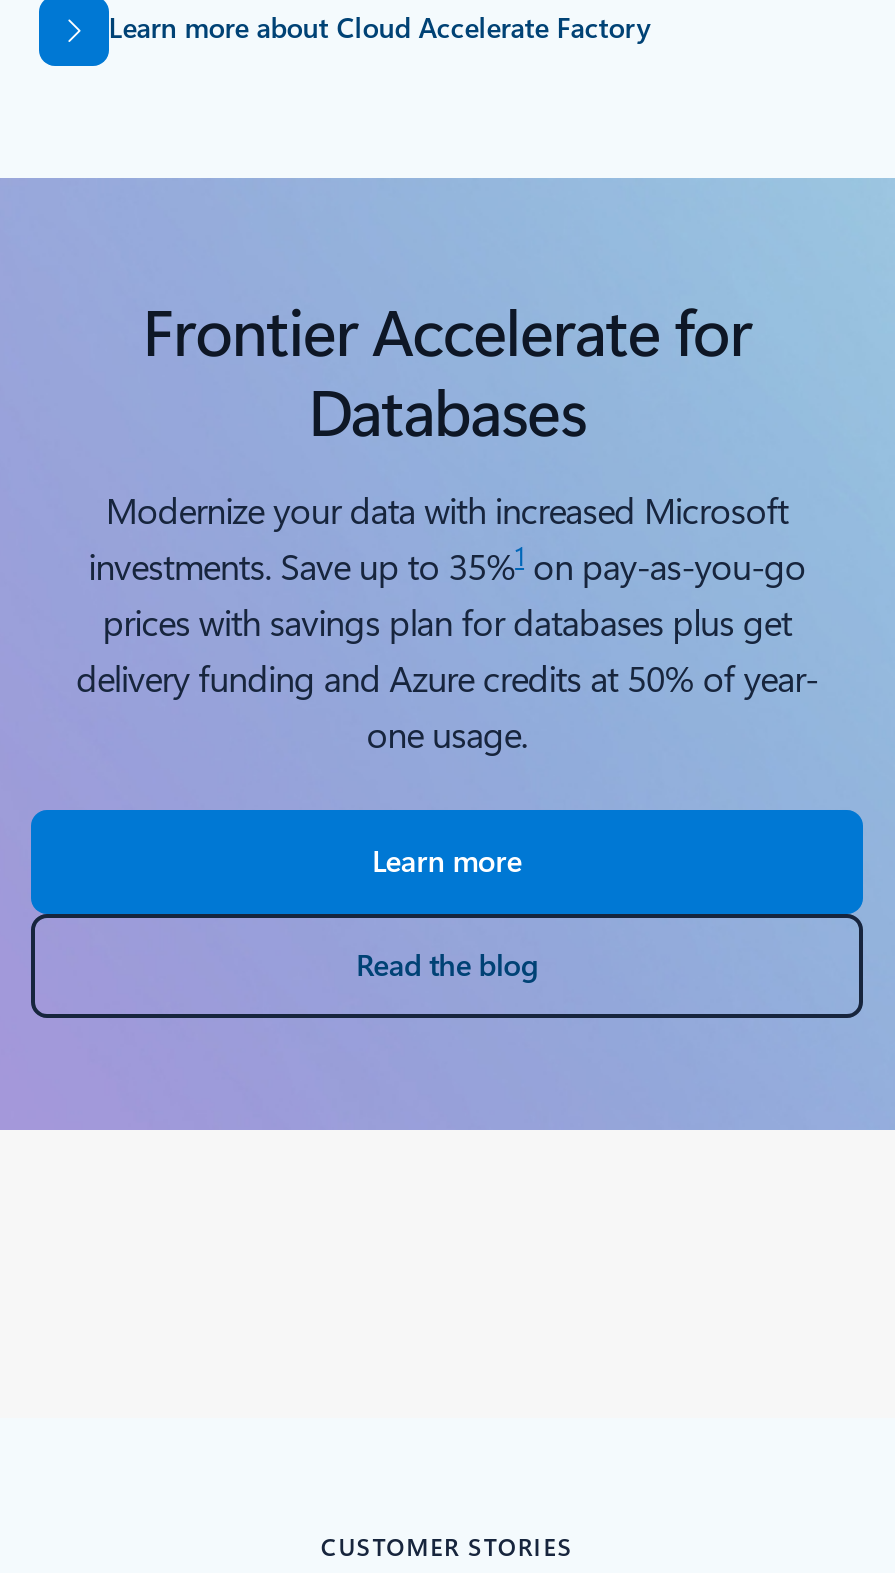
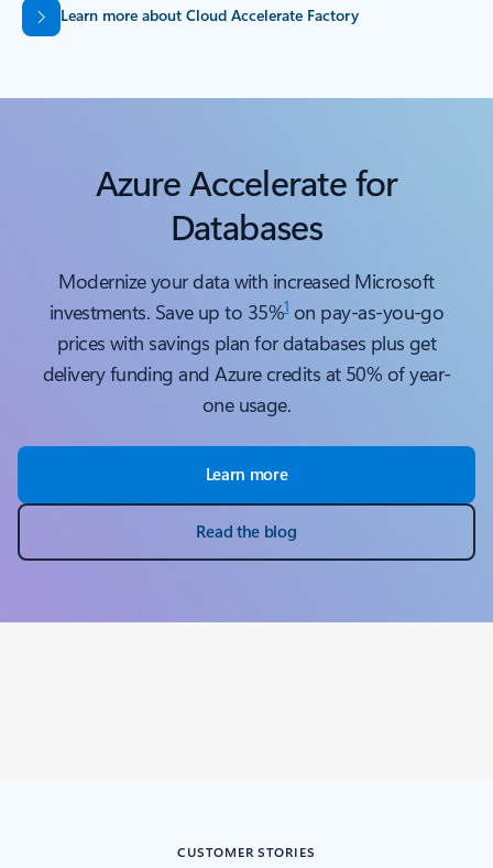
- Frontier Accelerate for
+ Azure Accelerate for
